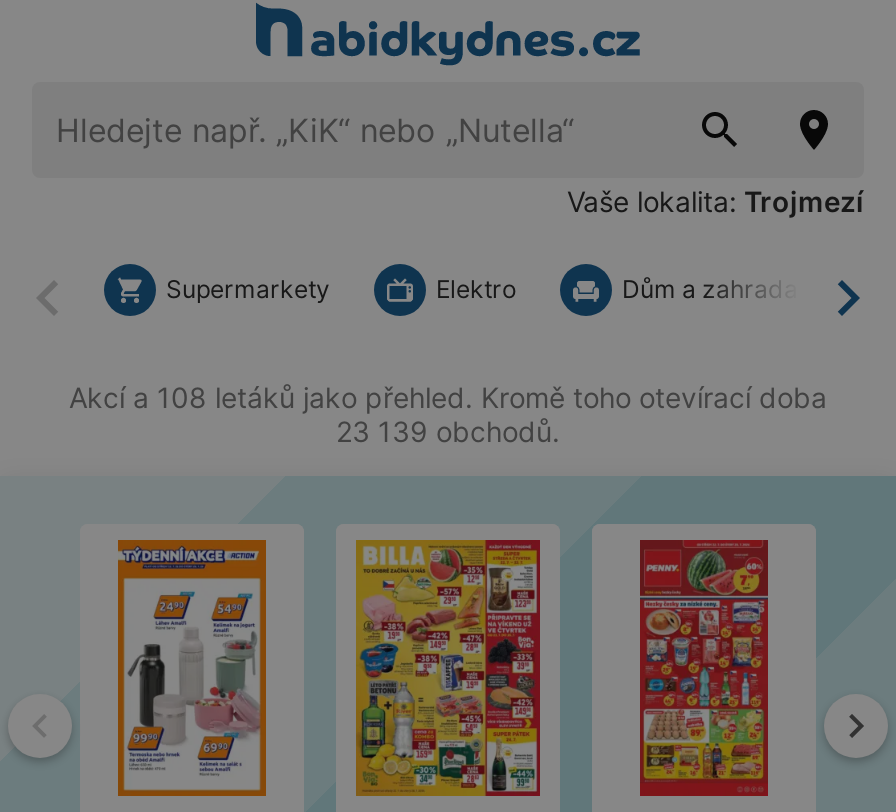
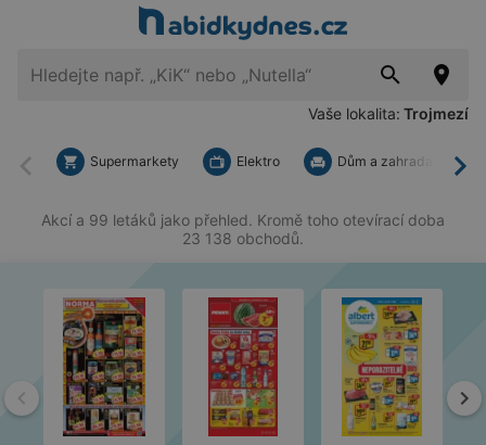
- Akcí a 108 letáků jako přehled. Kromě toho otevírací doba
+ Akcí a 99 letáků jako přehled. Kromě toho otevírací doba

- 23 139 obchodů.
+ 23 138 obchodů.

- [image]
+ [image]

- [image]
+ [image]

- [image]
+ [image]
